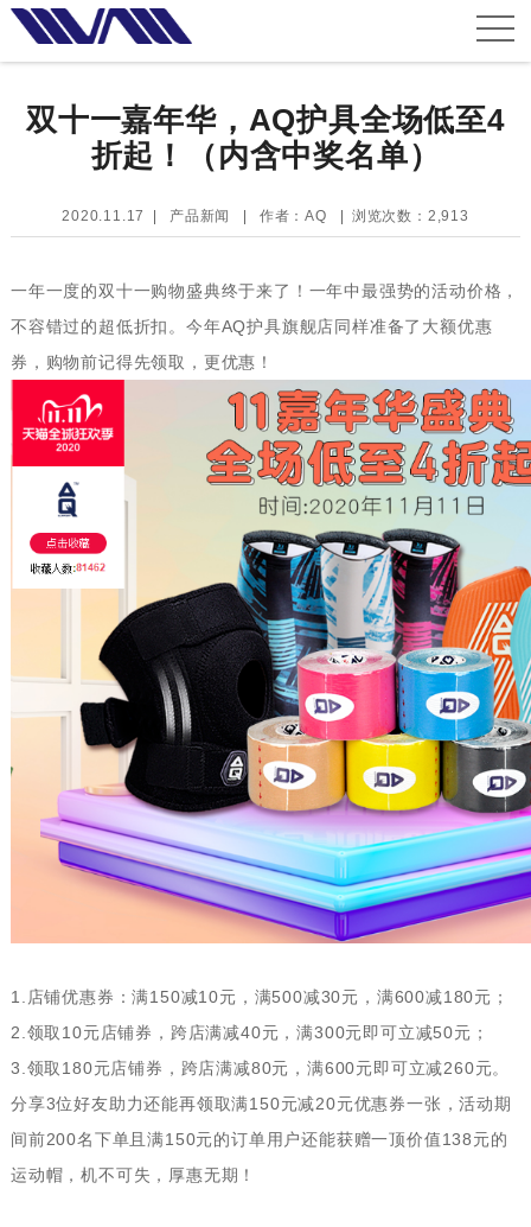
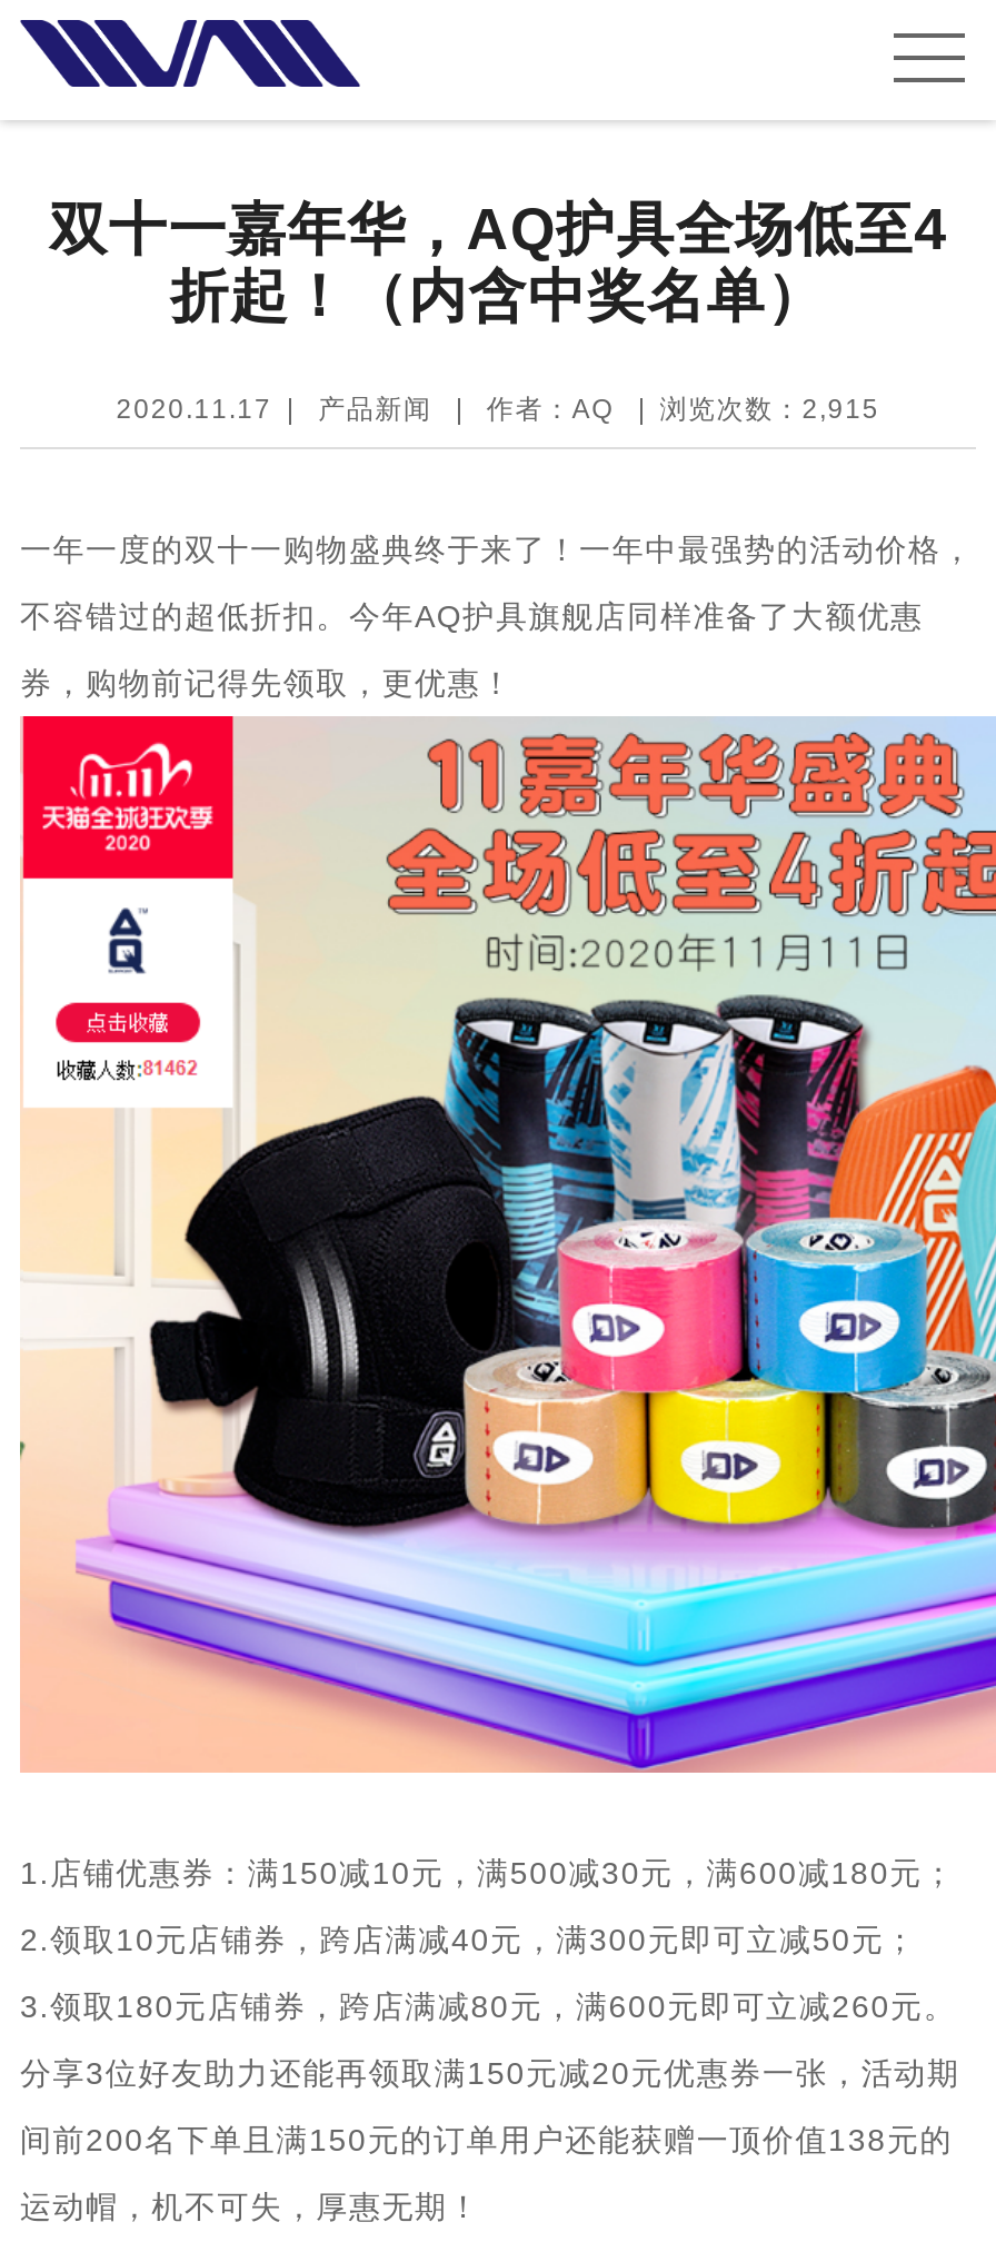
- 2020.11.17 产品新闻 作者：AQ 浏览次数：2,913
+ 2020.11.17 产品新闻 作者：AQ 浏览次数：2,915
